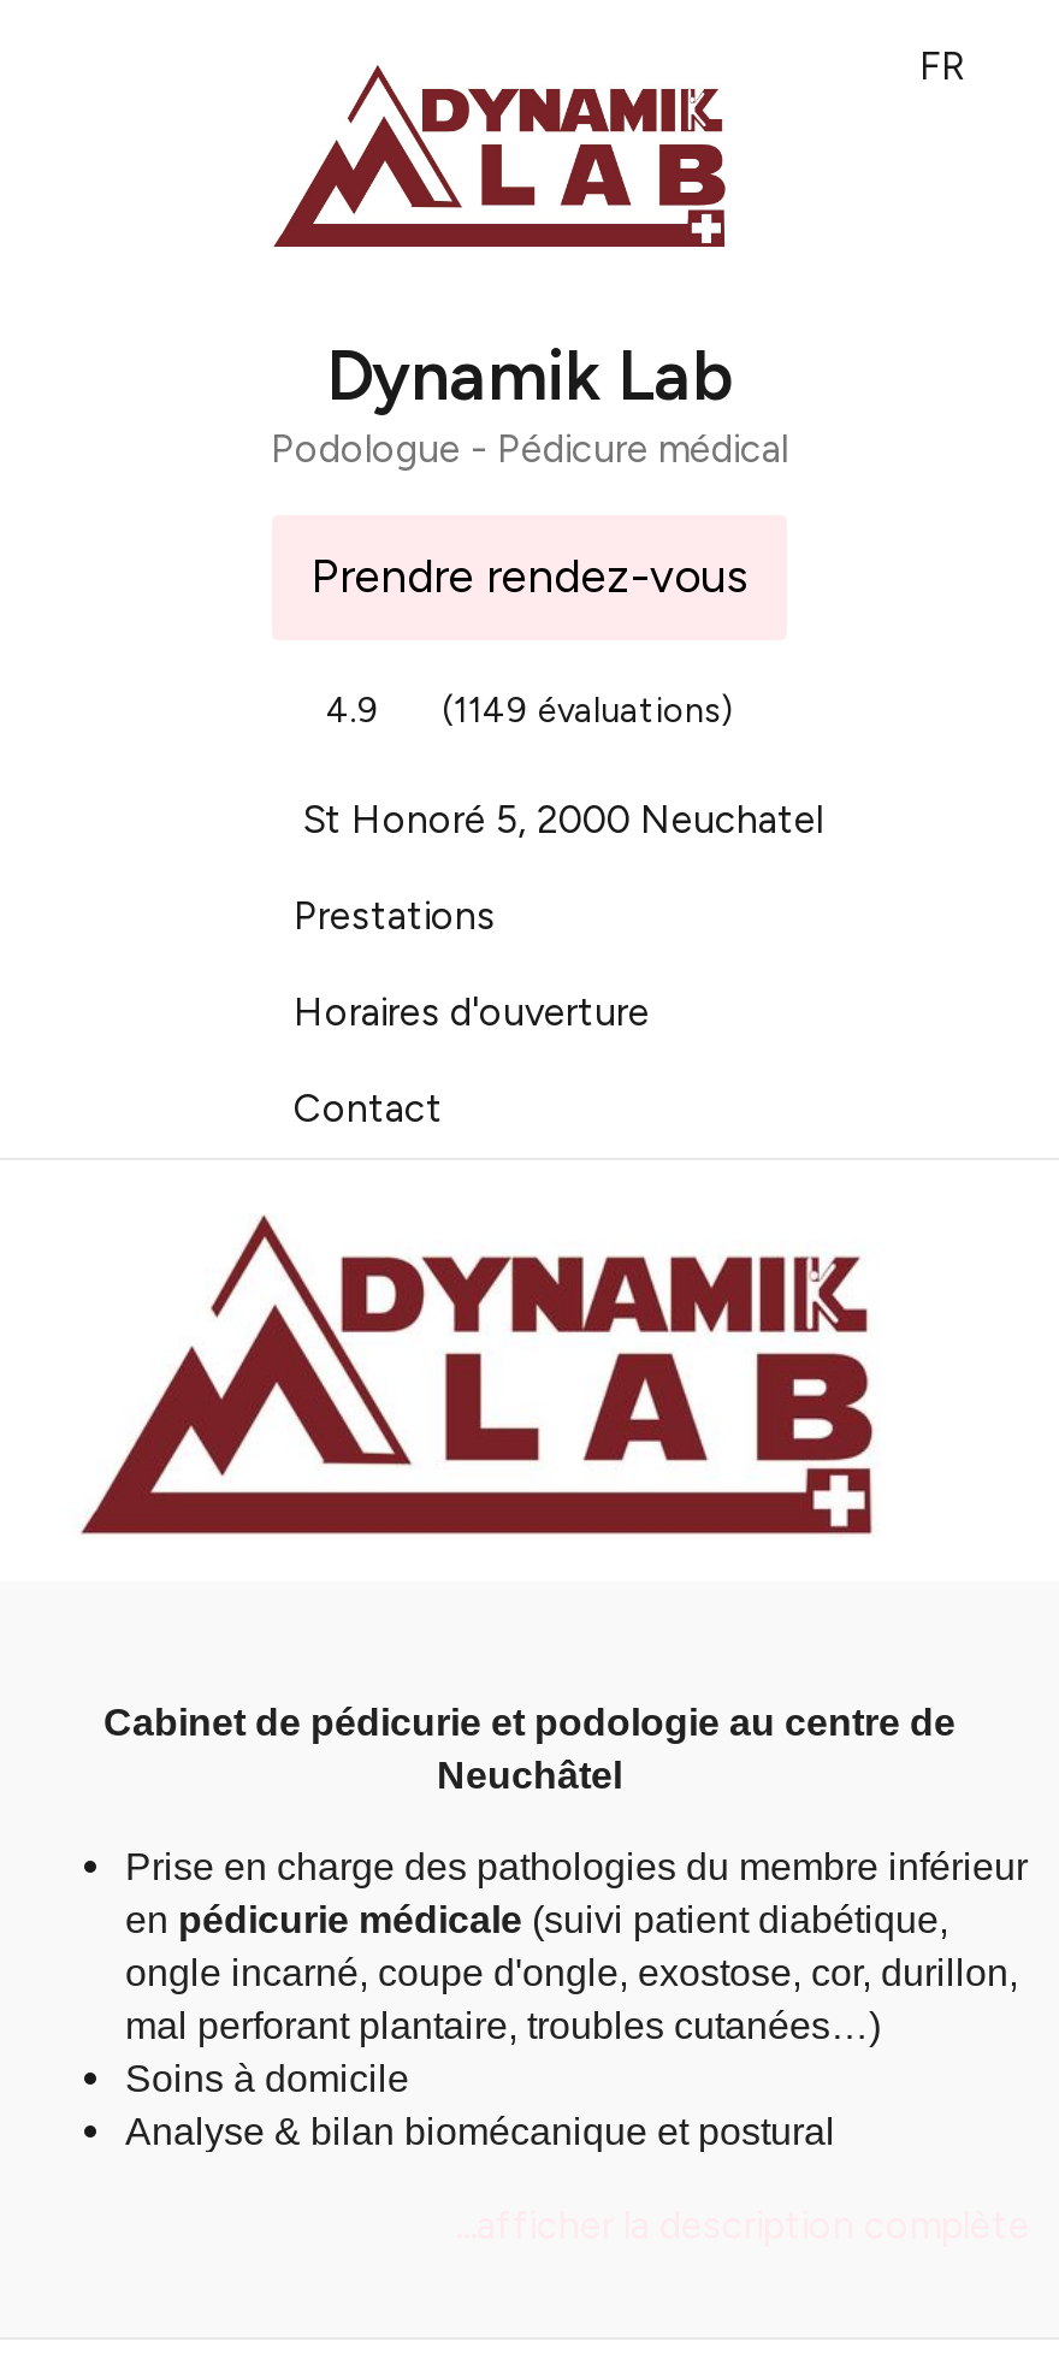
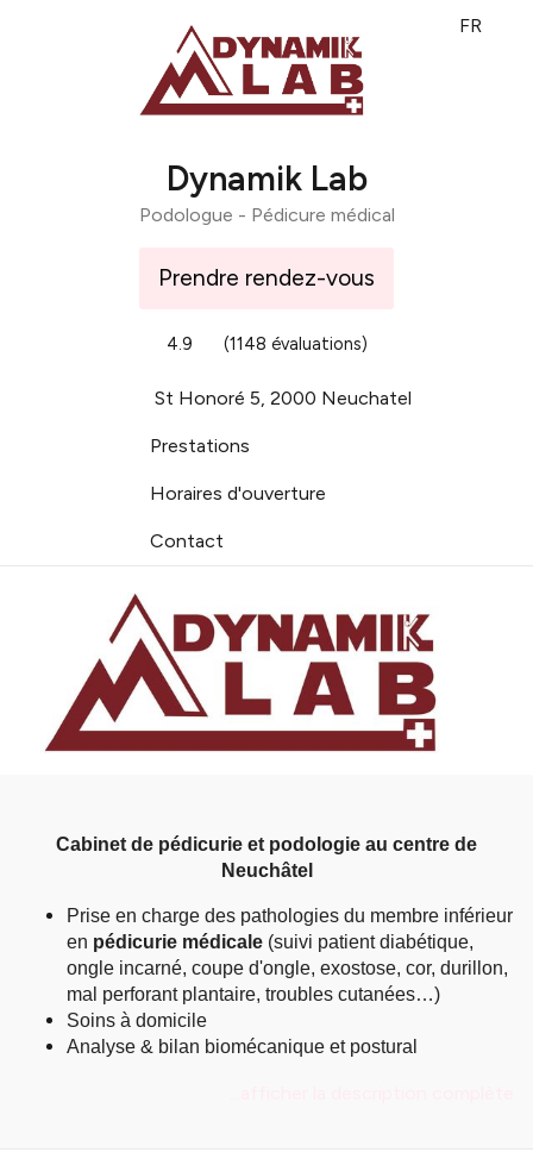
- 4.9 (1149 évaluations)
+ 4.9 (1148 évaluations)
